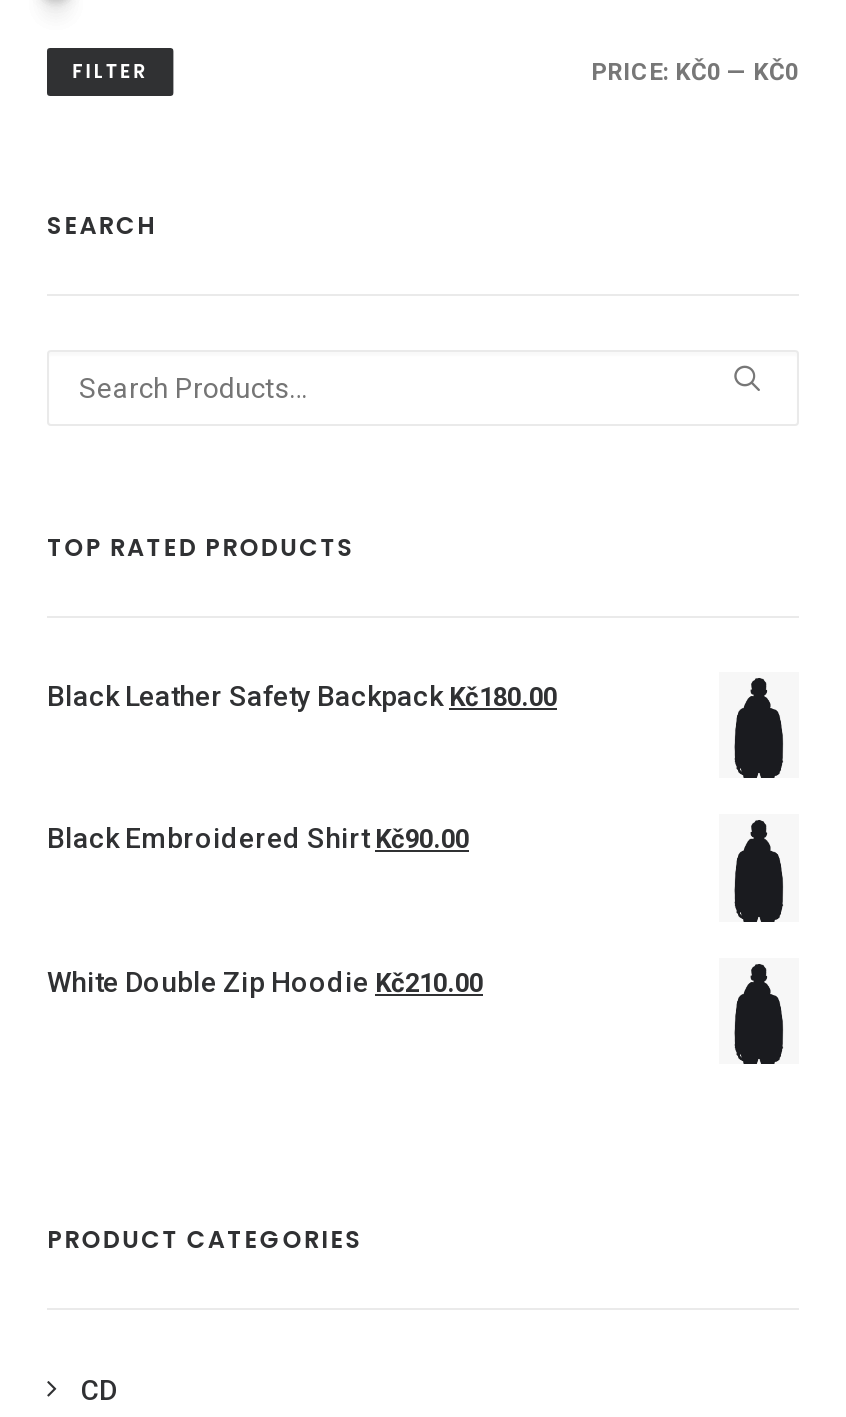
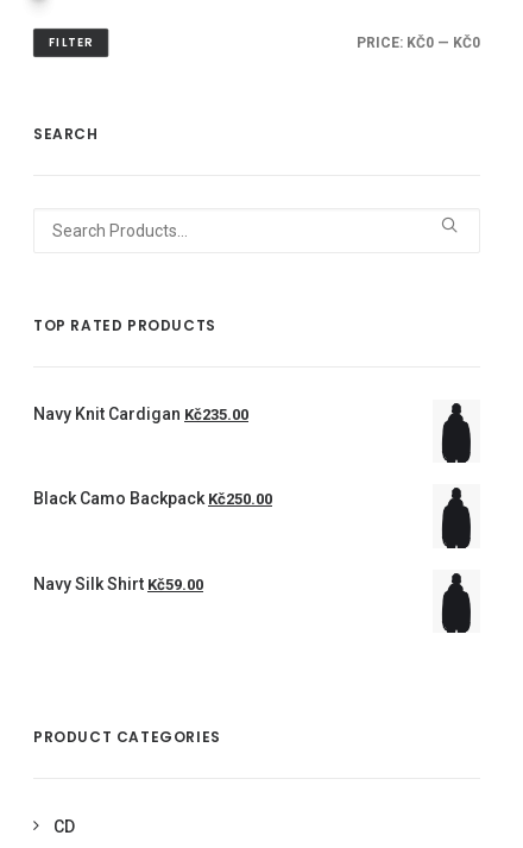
- Black Leather Safety Backpack Kč180.00
+ Navy Knit Cardigan Kč235.00

- Black Embroidered Shirt Kč90.00
+ Black Camo Backpack Kč250.00

- White Double Zip Hoodie Kč210.00
+ Navy Silk Shirt Kč59.00
